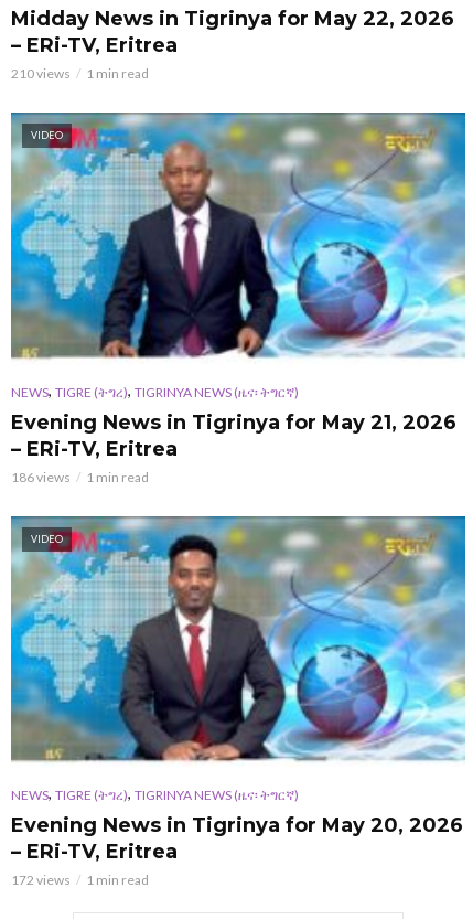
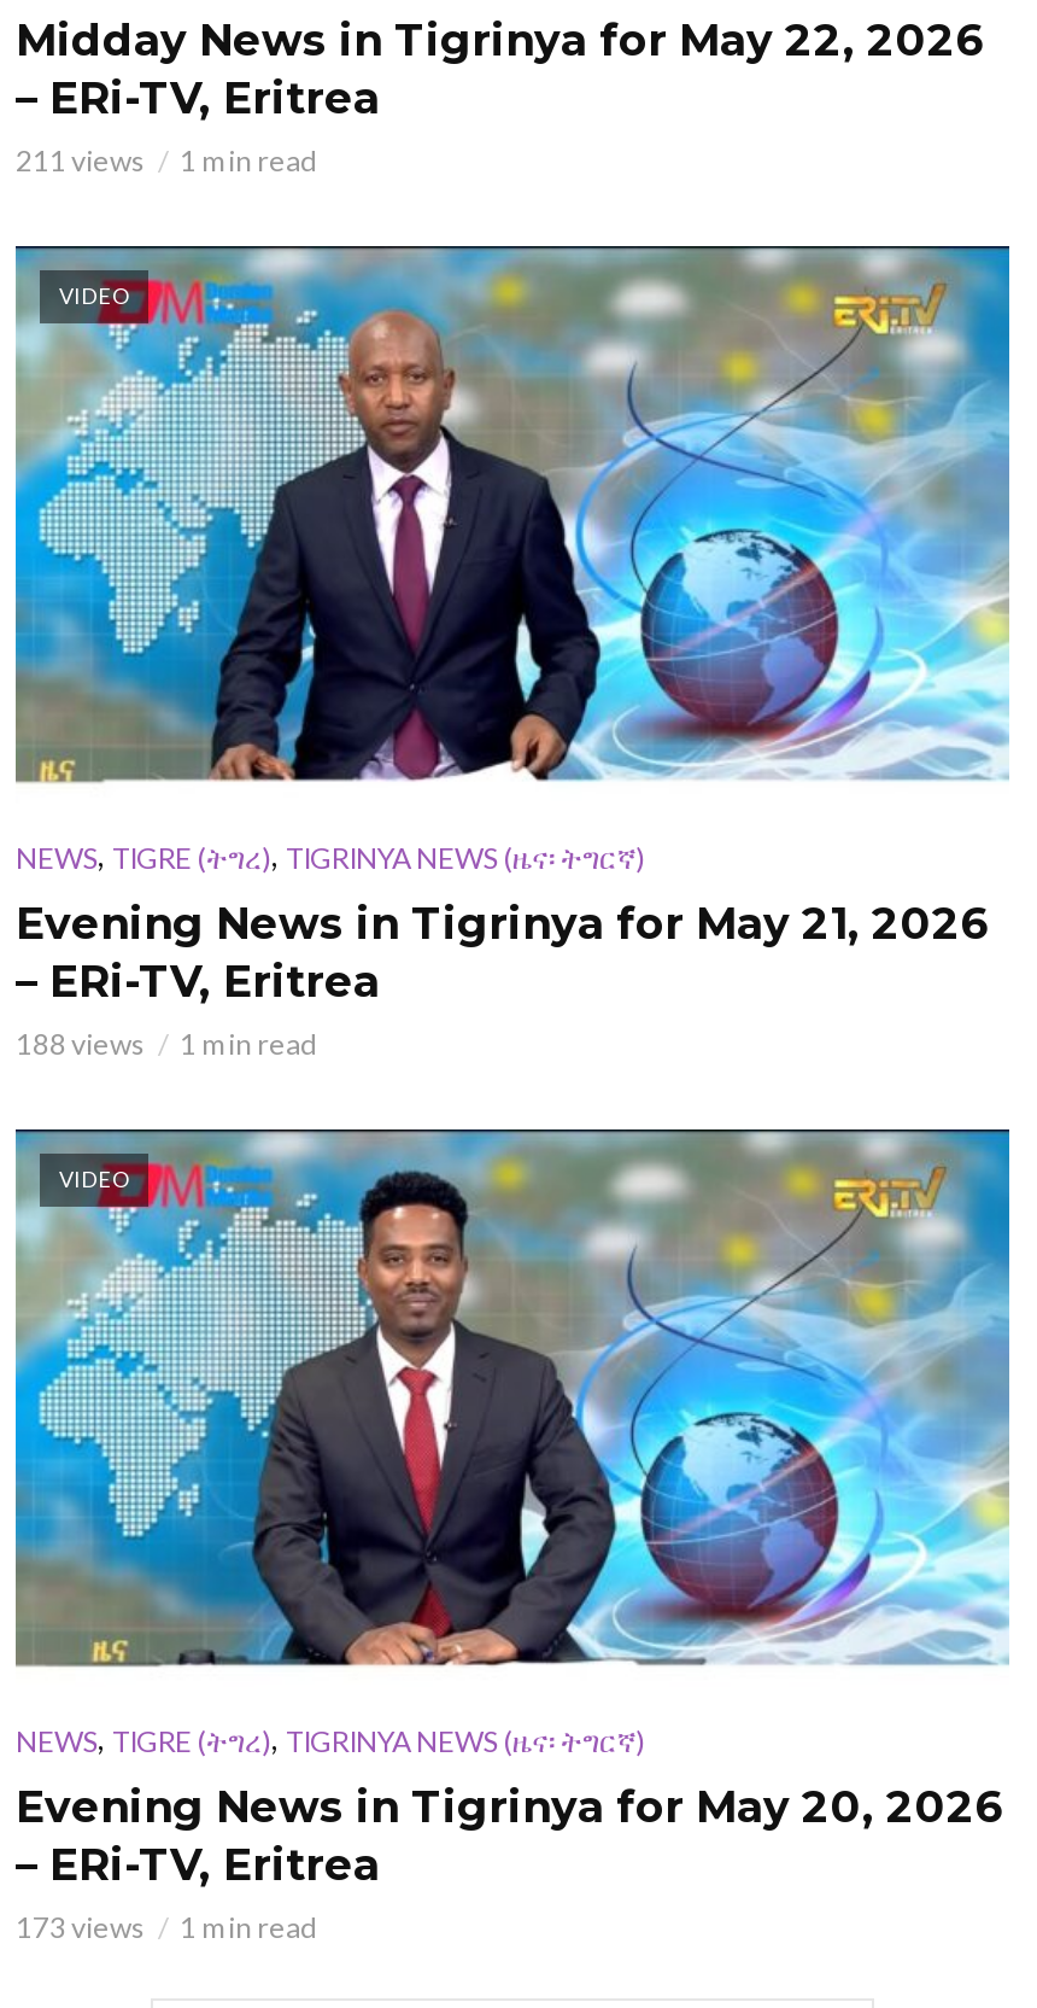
- 210 views 1 min read
+ 211 views 1 min read

- 186 views 1 min read
+ 188 views 1 min read

- 172 views 1 min read
+ 173 views 1 min read
